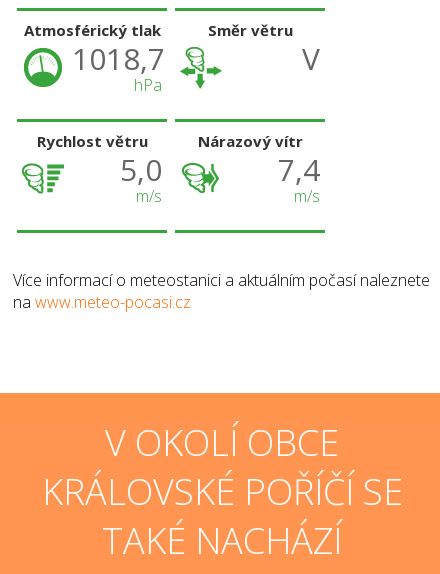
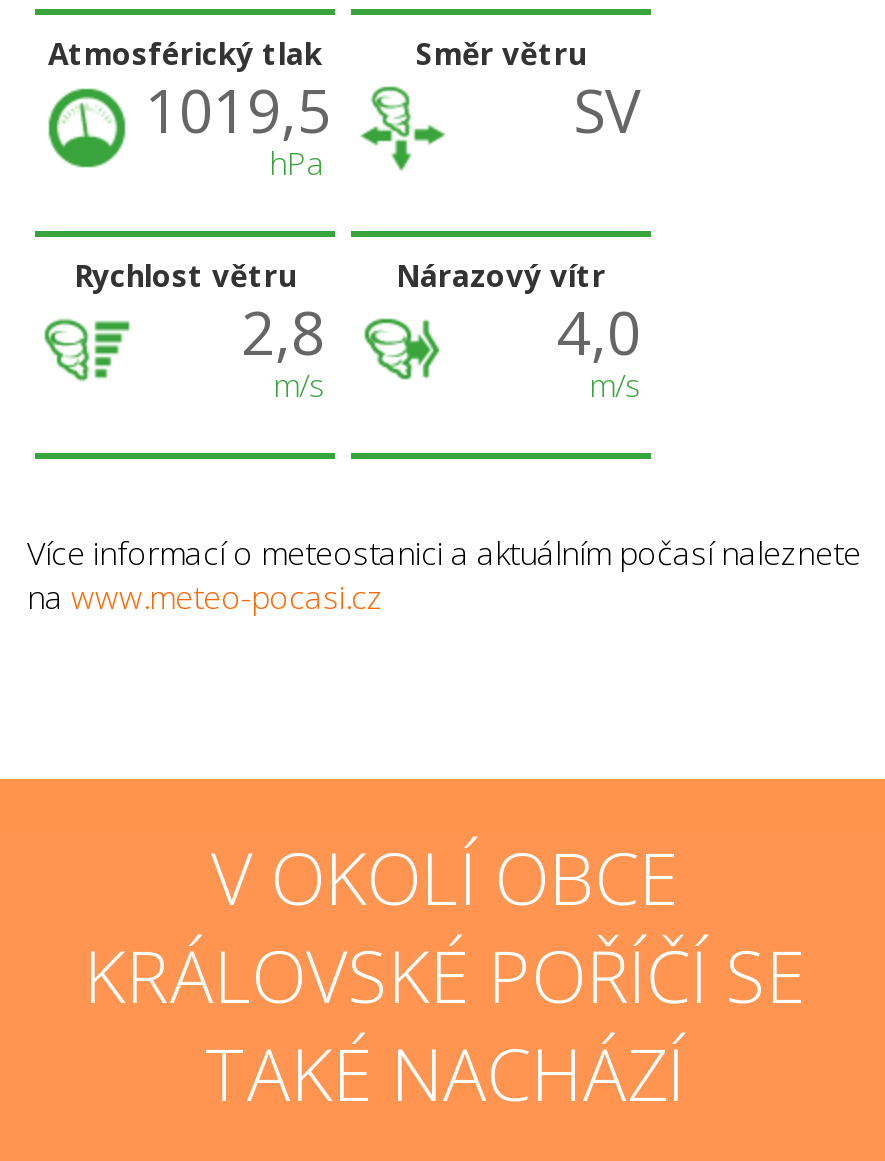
- 1018,7
+ 1019,5

- V
+ SV

- 5,0
+ 2,8

- 7,4
+ 4,0
